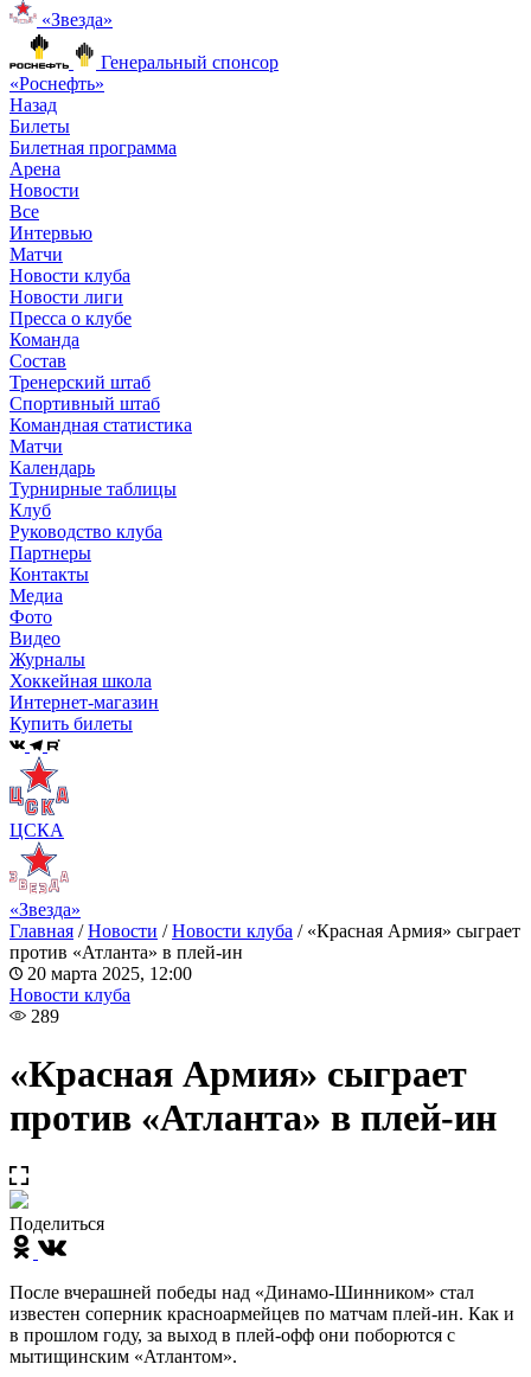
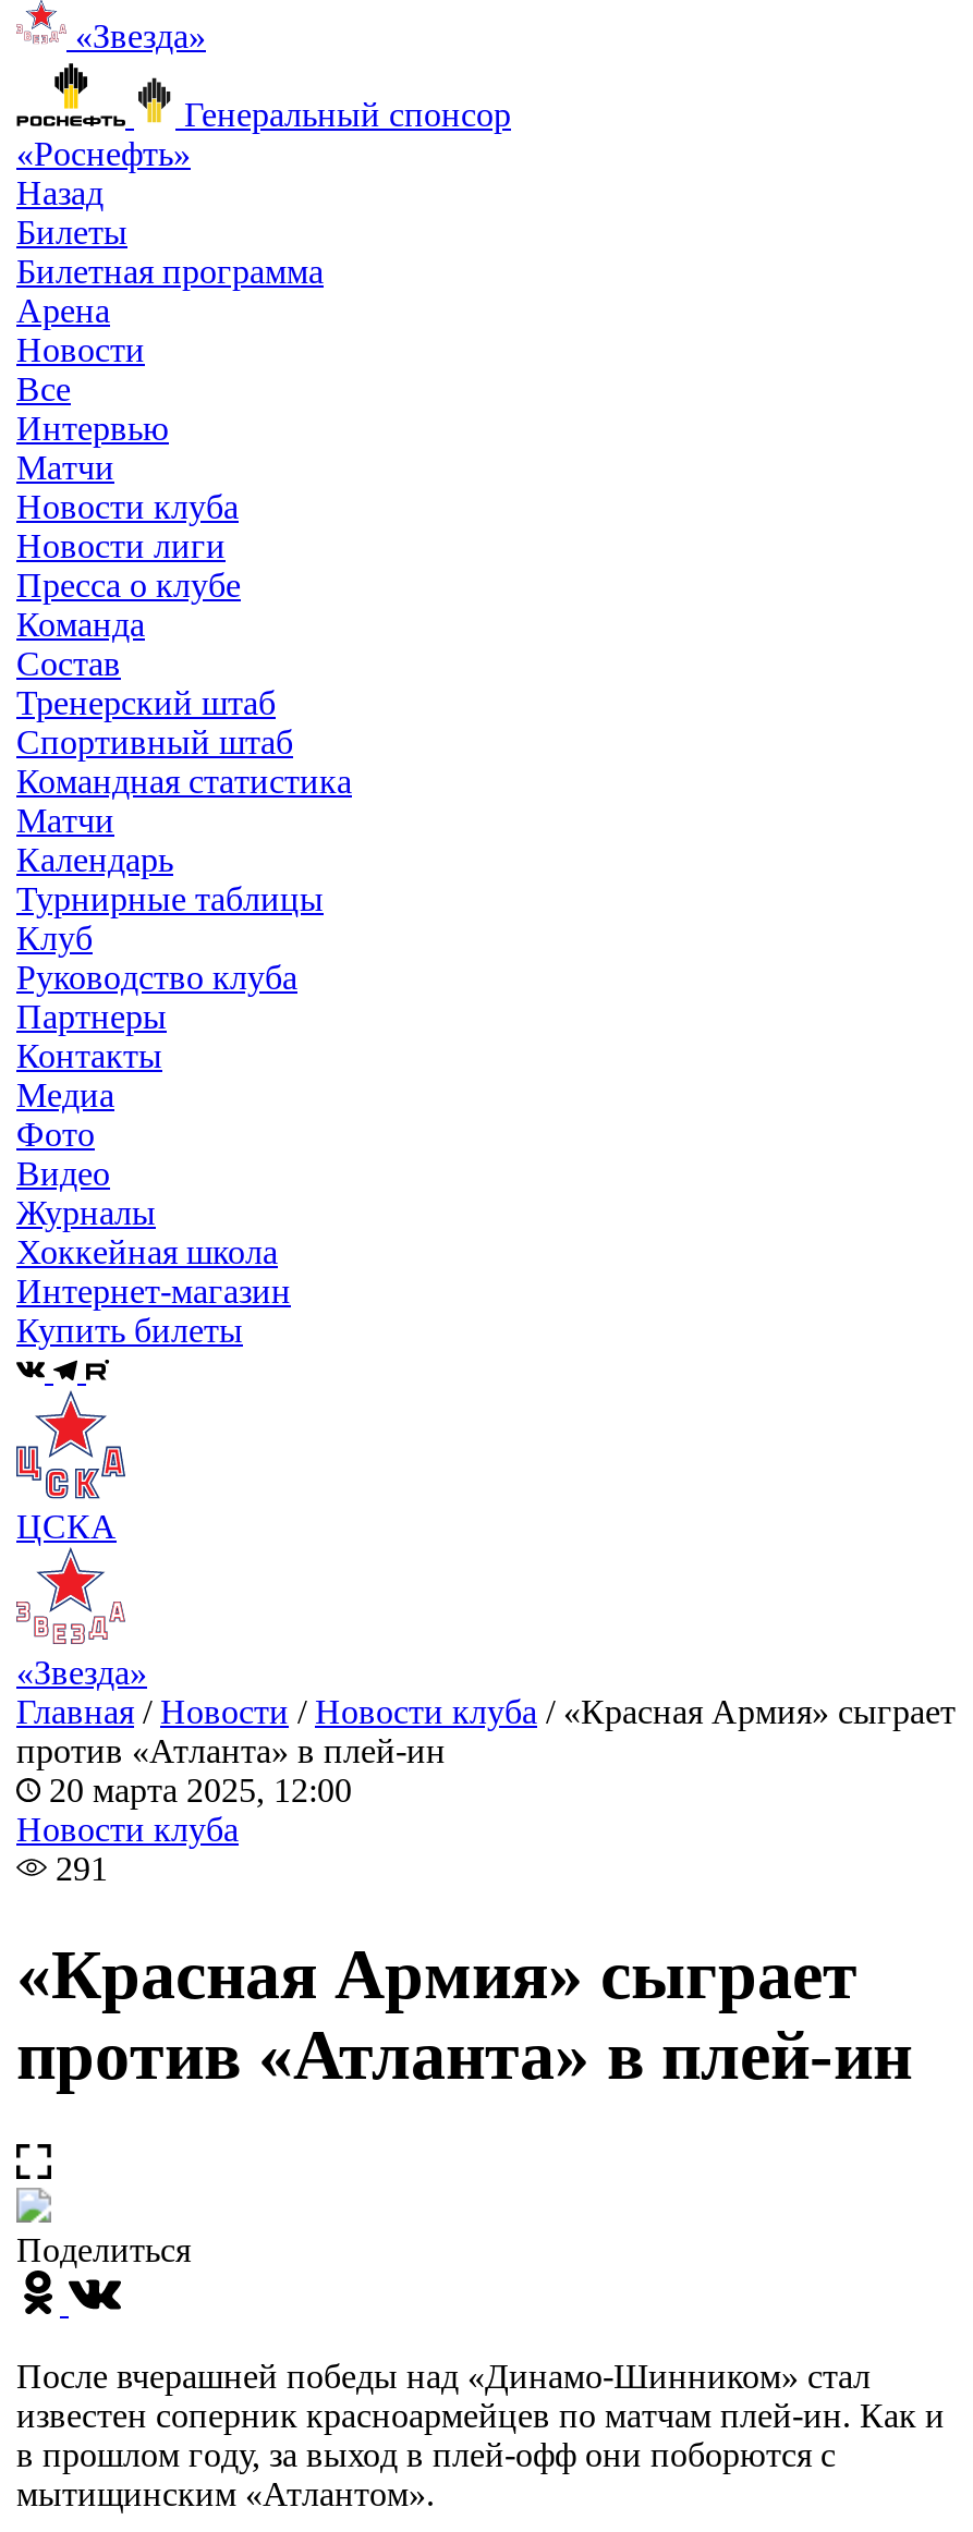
- 289
+ 291
